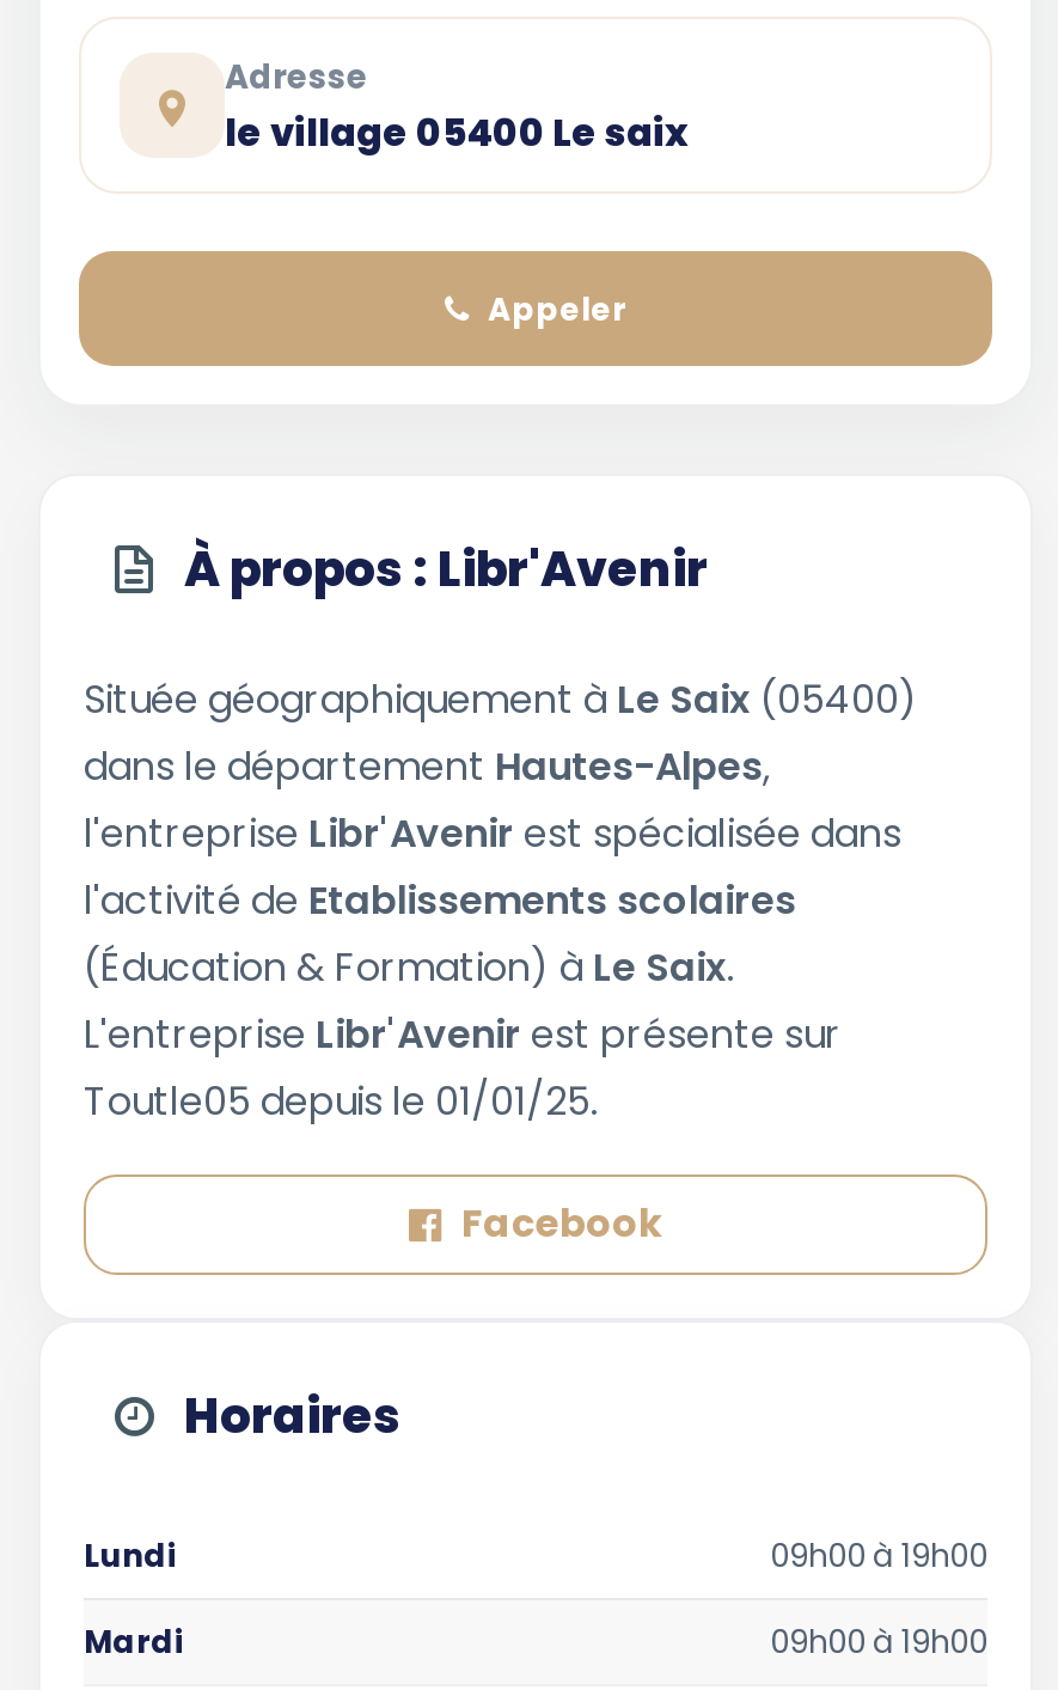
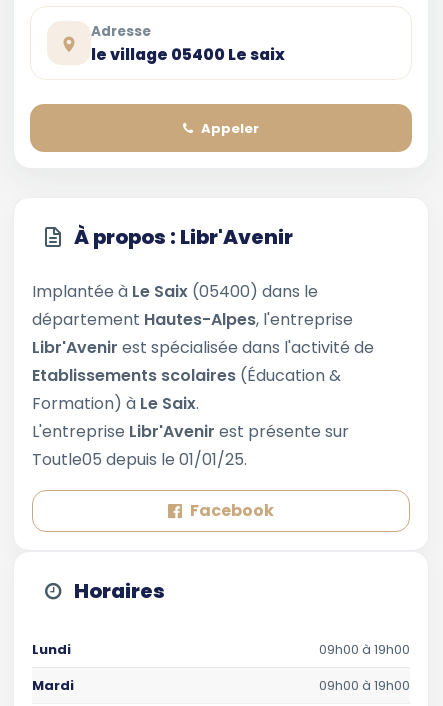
- Située géographiquement à Le Saix (05400)
- dans le département Hautes-Alpes,
- l'entreprise Libr'Avenir est spécialisée dans
- l'activité de Etablissements scolaires
- (Éducation & Formation) à Le Saix.
+ Implantée à Le Saix (05400) dans le
+ département Hautes-Alpes, l'entreprise
+ Libr'Avenir est spécialisée dans l'activité de
+ Etablissements scolaires (Éducation &
+ Formation) à Le Saix.
